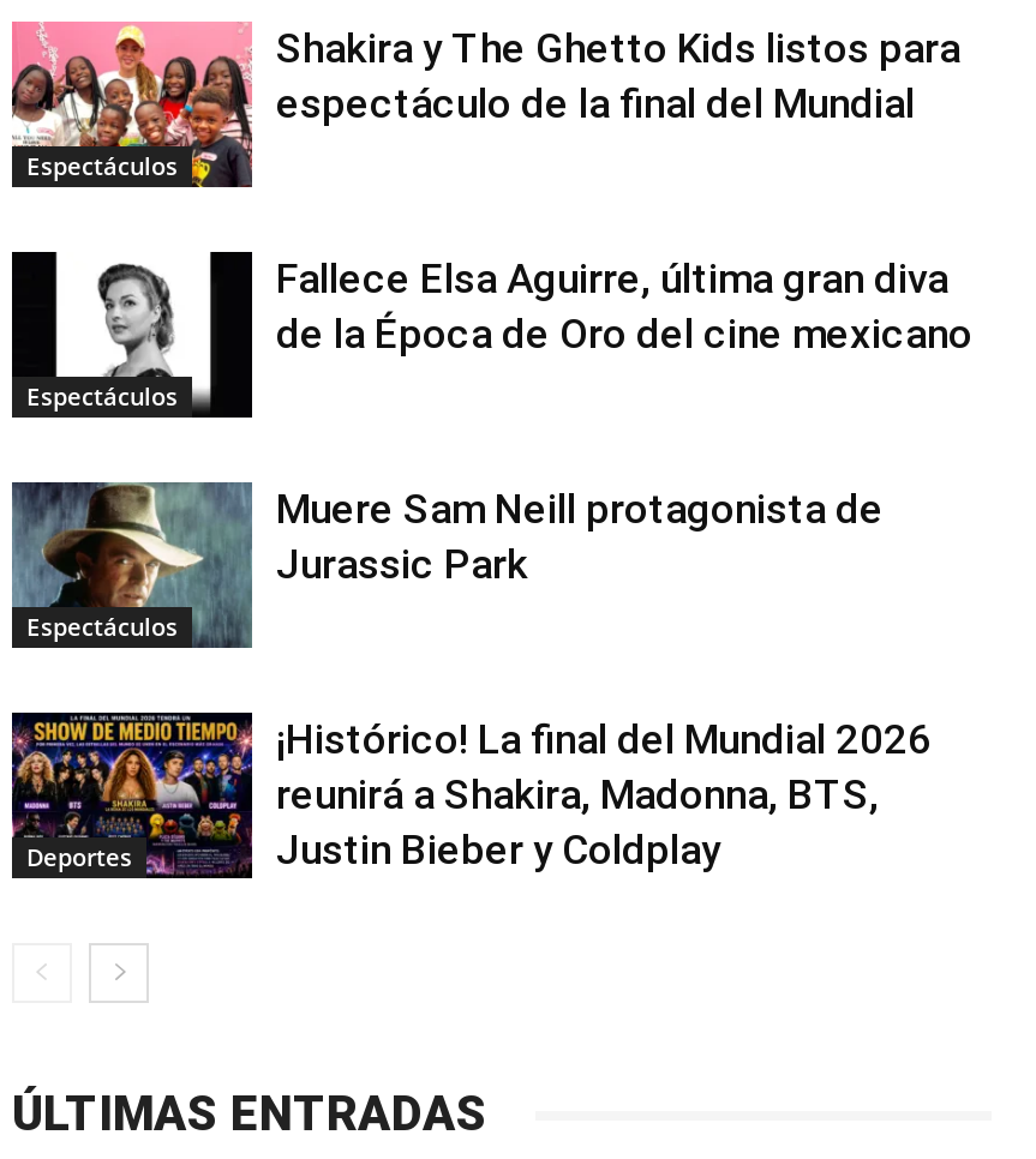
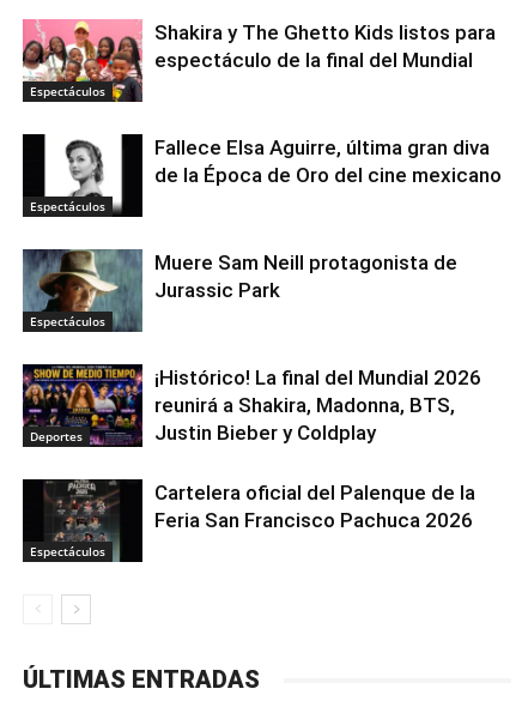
+ [image]
+ Espectáculos

+ Cartelera oficial del Palenque de la
+ Feria San Francisco Pachuca 2026
